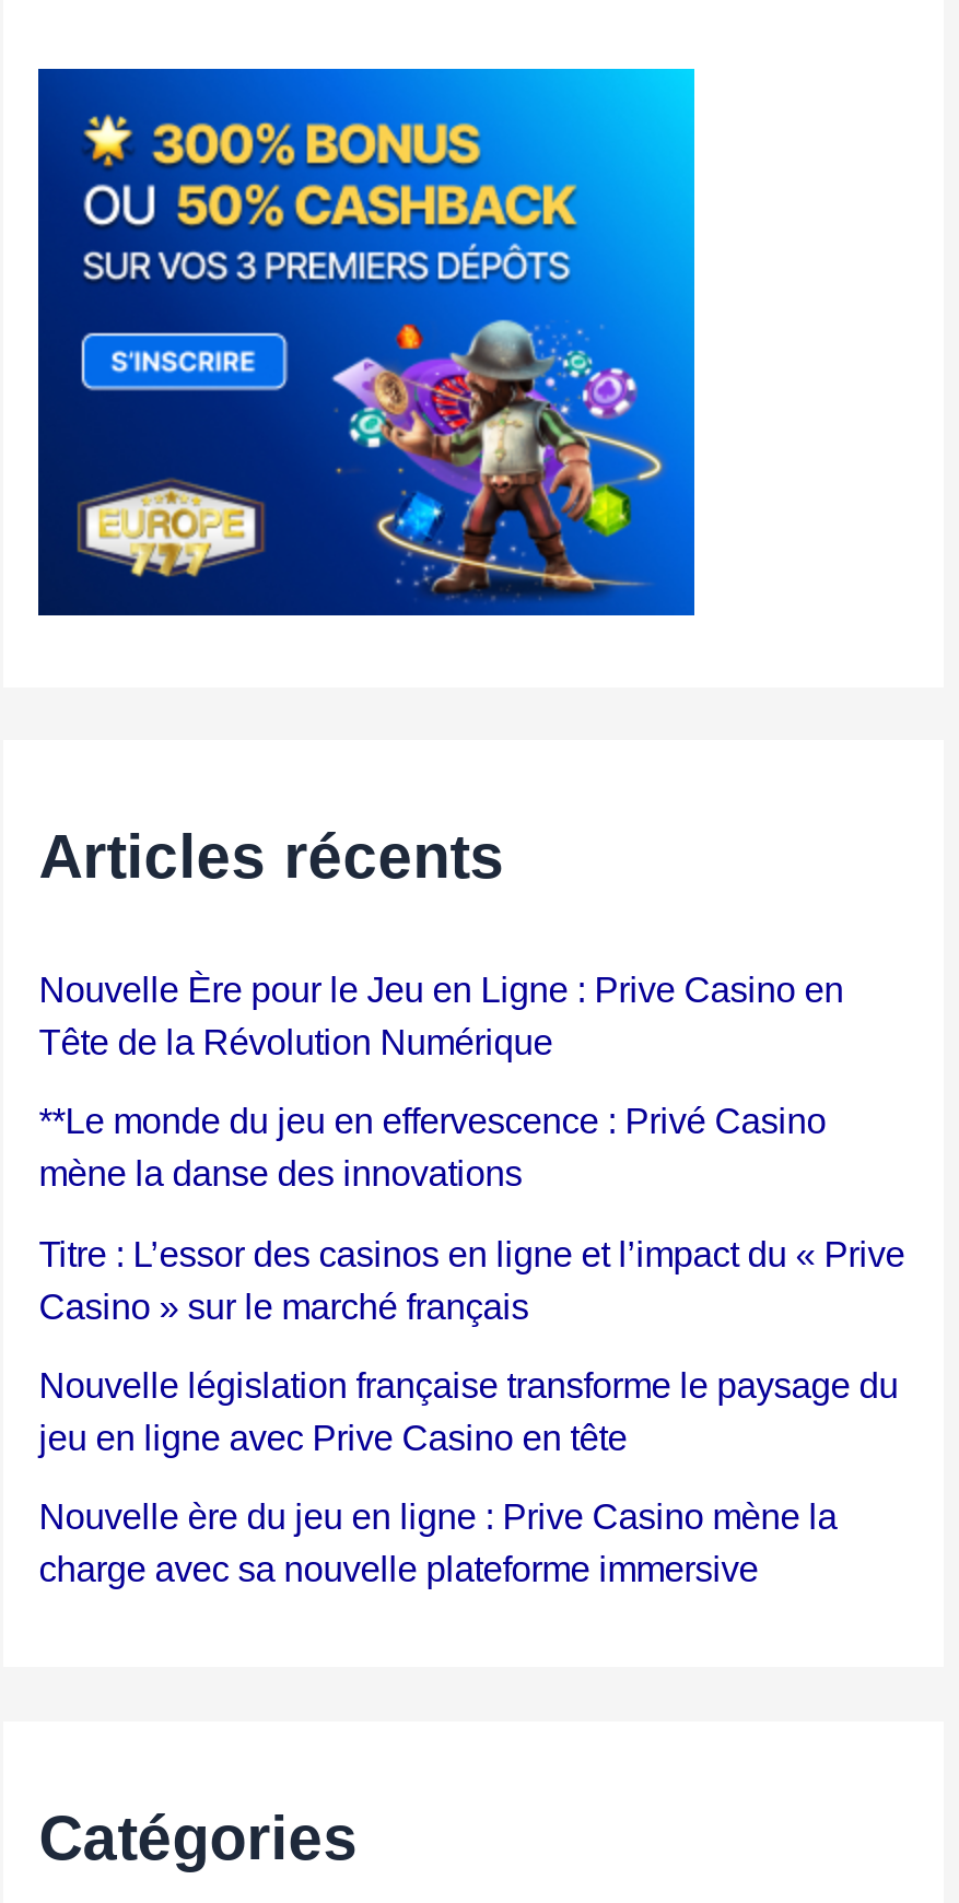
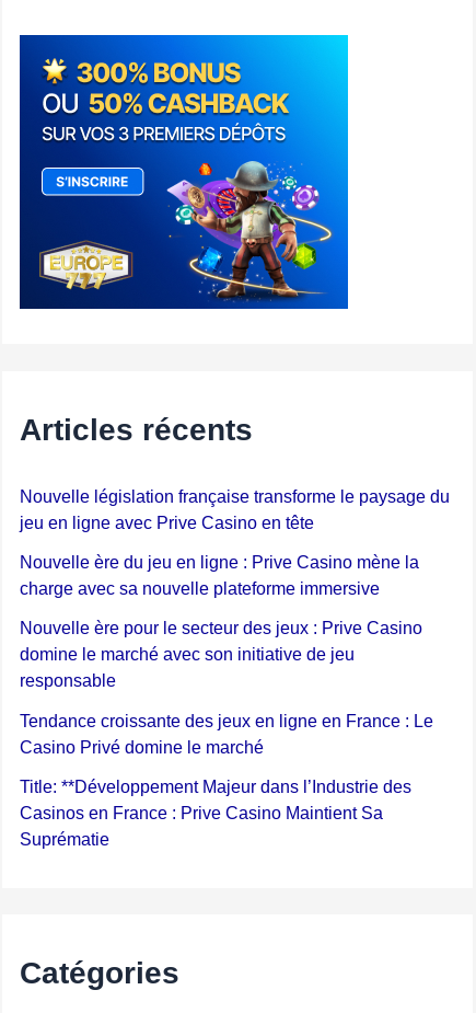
- Nouvelle Ère pour le Jeu en Ligne : Prive Casino en
- Tête de la Révolution Numérique
- **Le monde du jeu en effervescence : Privé Casino
- mène la danse des innovations
- Titre : L’essor des casinos en ligne et l’impact du « Prive
- Casino » sur le marché français

moved up: Nouvelle législation française transforme le paysage du | jeu en ligne avec Prive Casino en tête | Nouvelle ère du jeu en ligne : Prive Casino mène la | charge avec sa nouvelle plateforme immersive

+ Nouvelle ère pour le secteur des jeux : Prive Casino
+ domine le marché avec son initiative de jeu
+ responsable
+ Tendance croissante des jeux en ligne en France : Le
+ Casino Privé domine le marché
+ Title: **Développement Majeur dans l’Industrie des
+ Casinos en France : Prive Casino Maintient Sa
+ Suprématie
